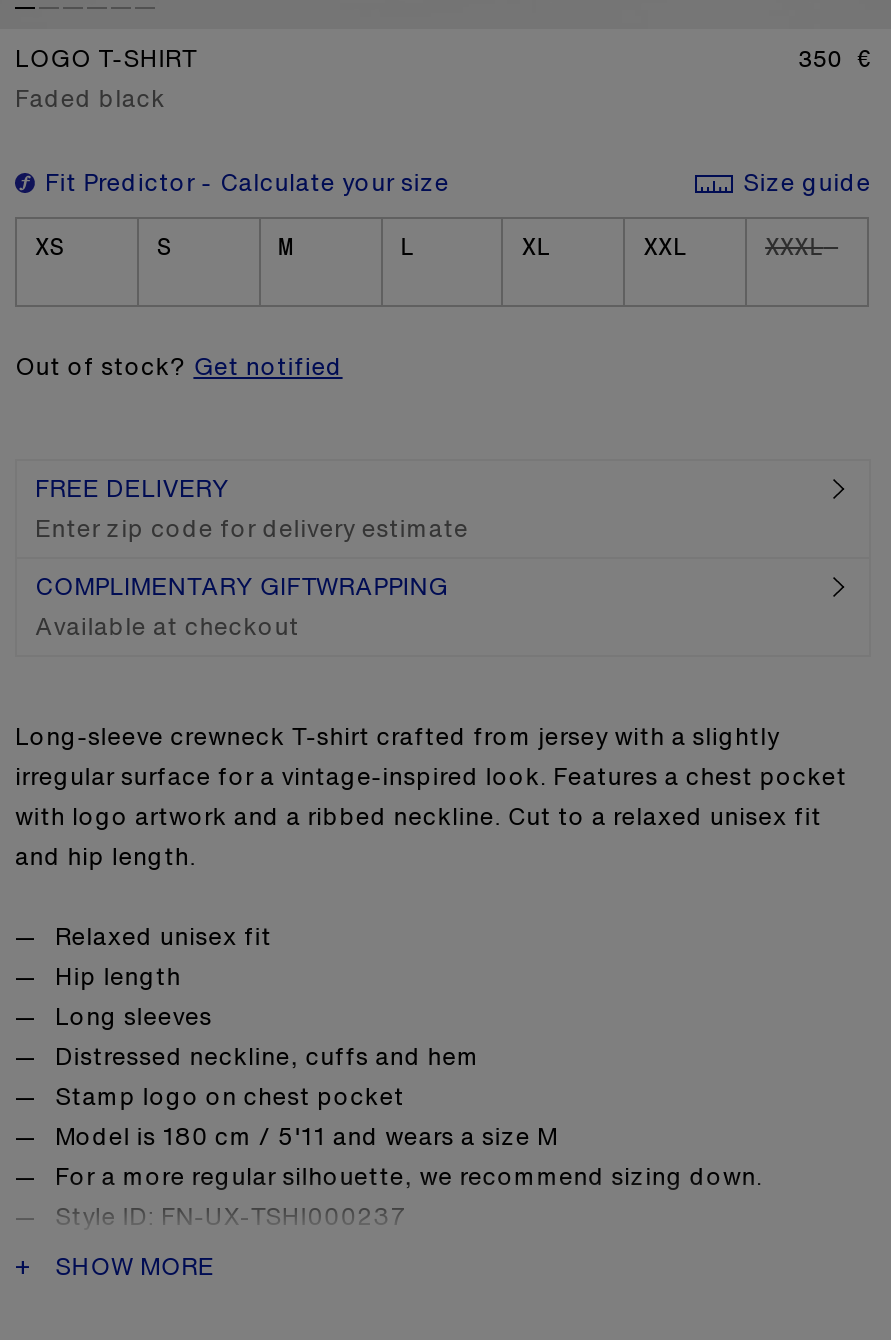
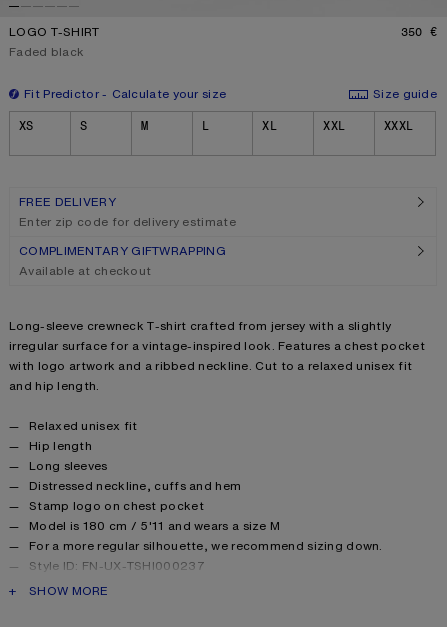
- Out of stock? Get notified
